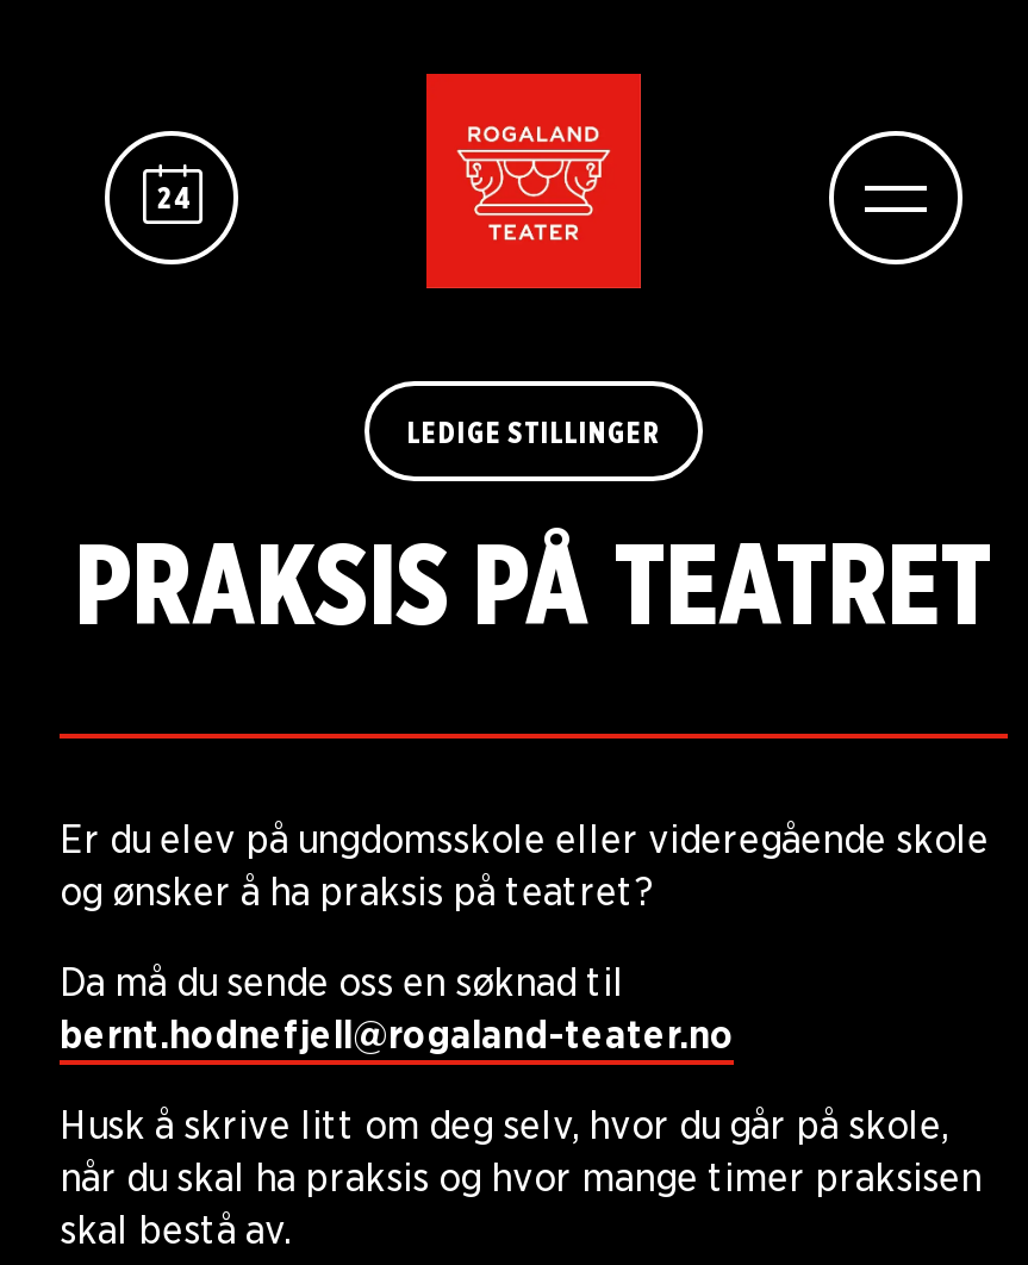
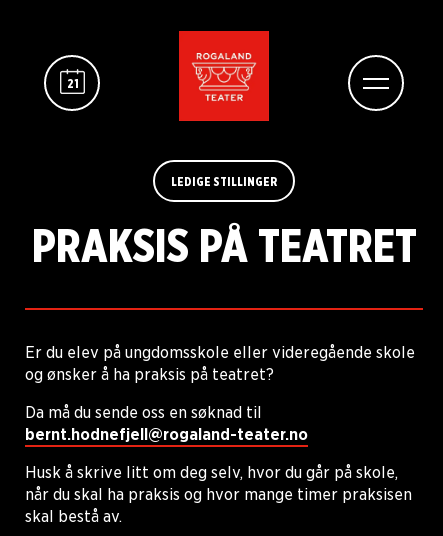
- 24
+ 21
